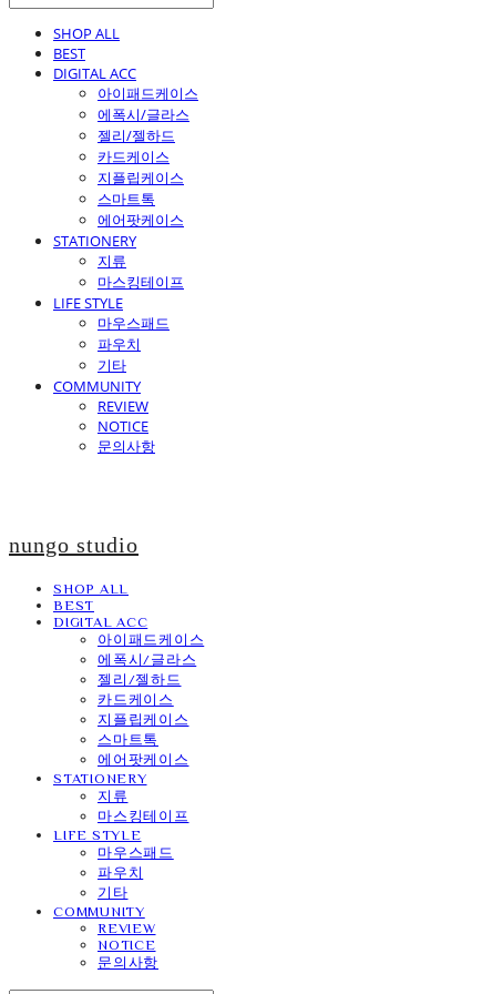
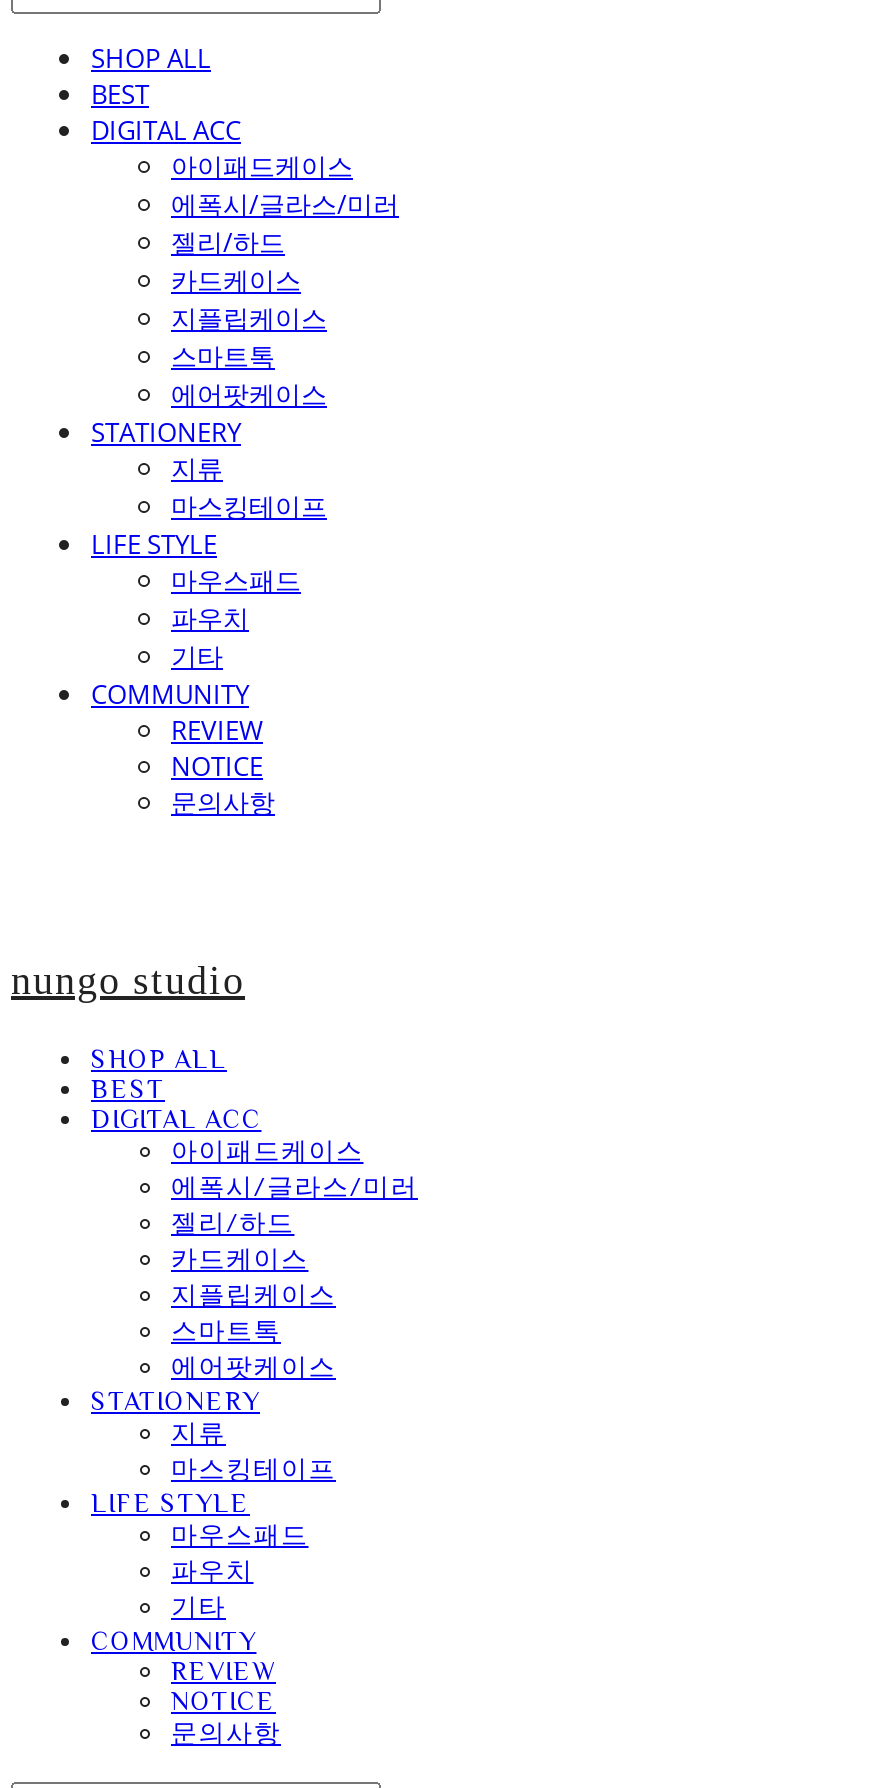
- 에폭시/글라스
- 젤리/젤하드
+ 에폭시/글라스/미러
+ 젤리/하드

- 에폭시/글라스
- 젤리/젤하드
+ 에폭시/글라스/미러
+ 젤리/하드
